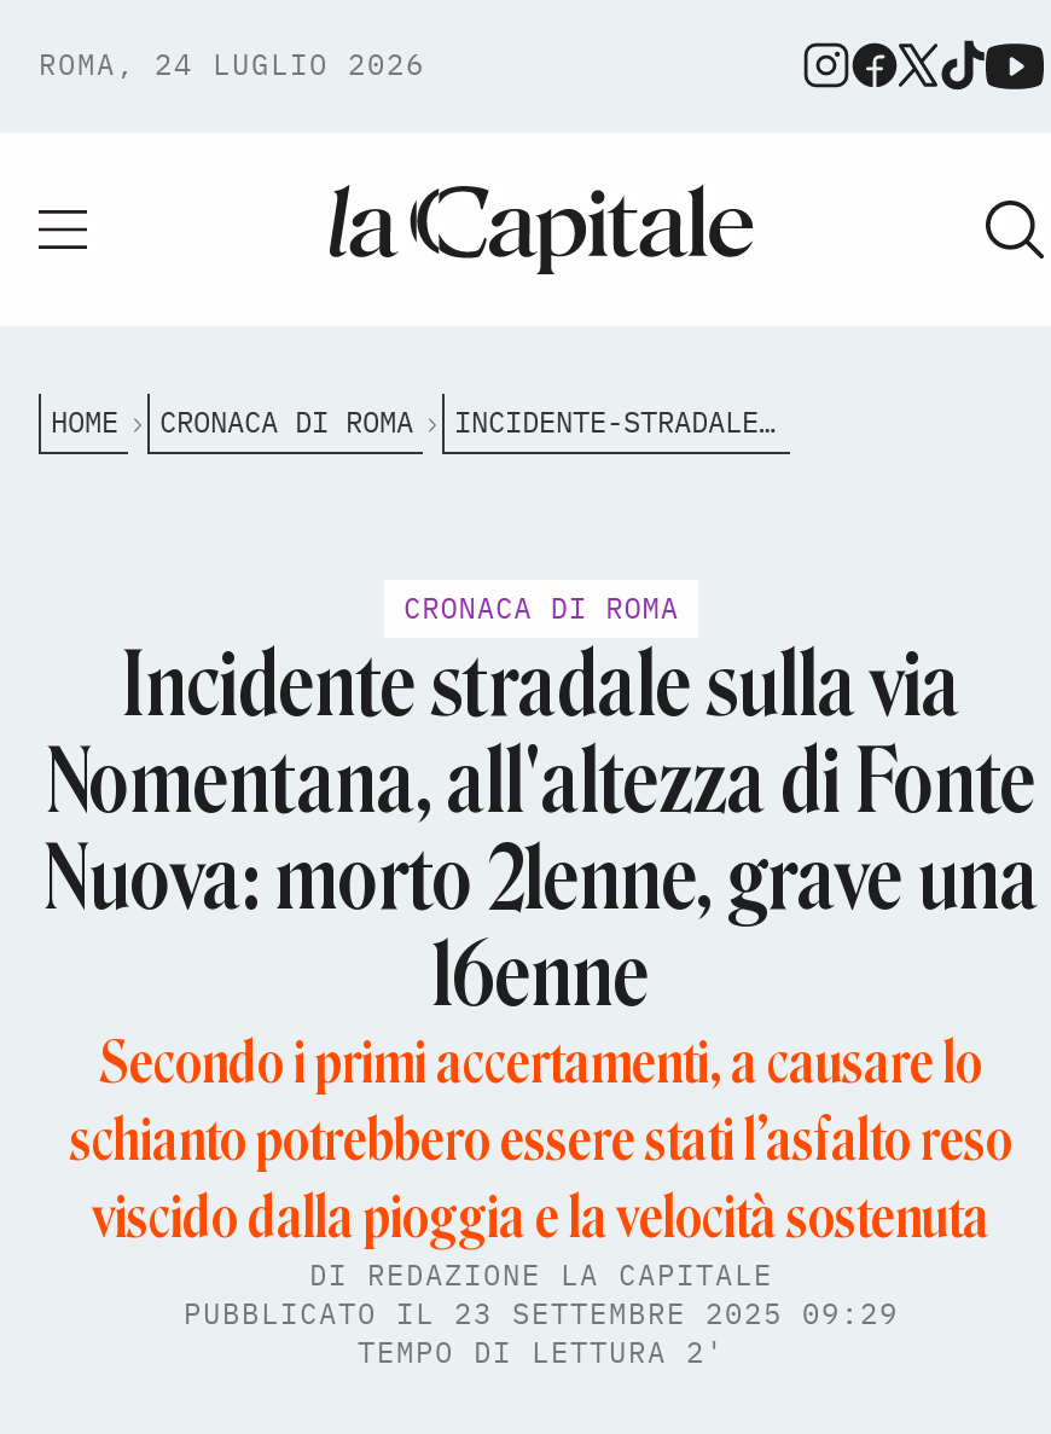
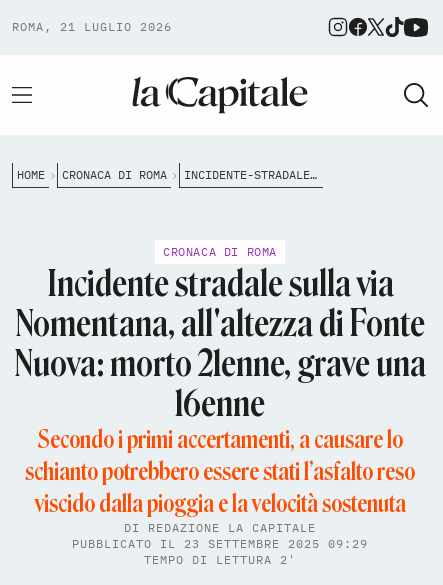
- ROMA, 24 LUGLIO 2026
+ ROMA, 21 LUGLIO 2026
